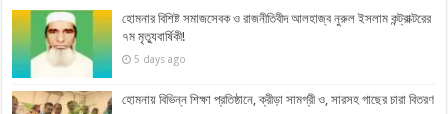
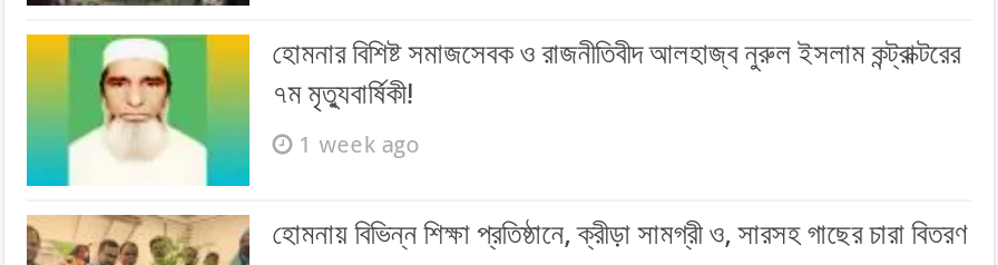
- 5 days ago
+ 1 week ago
